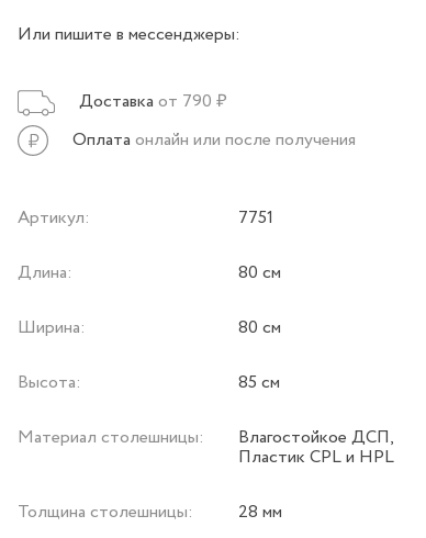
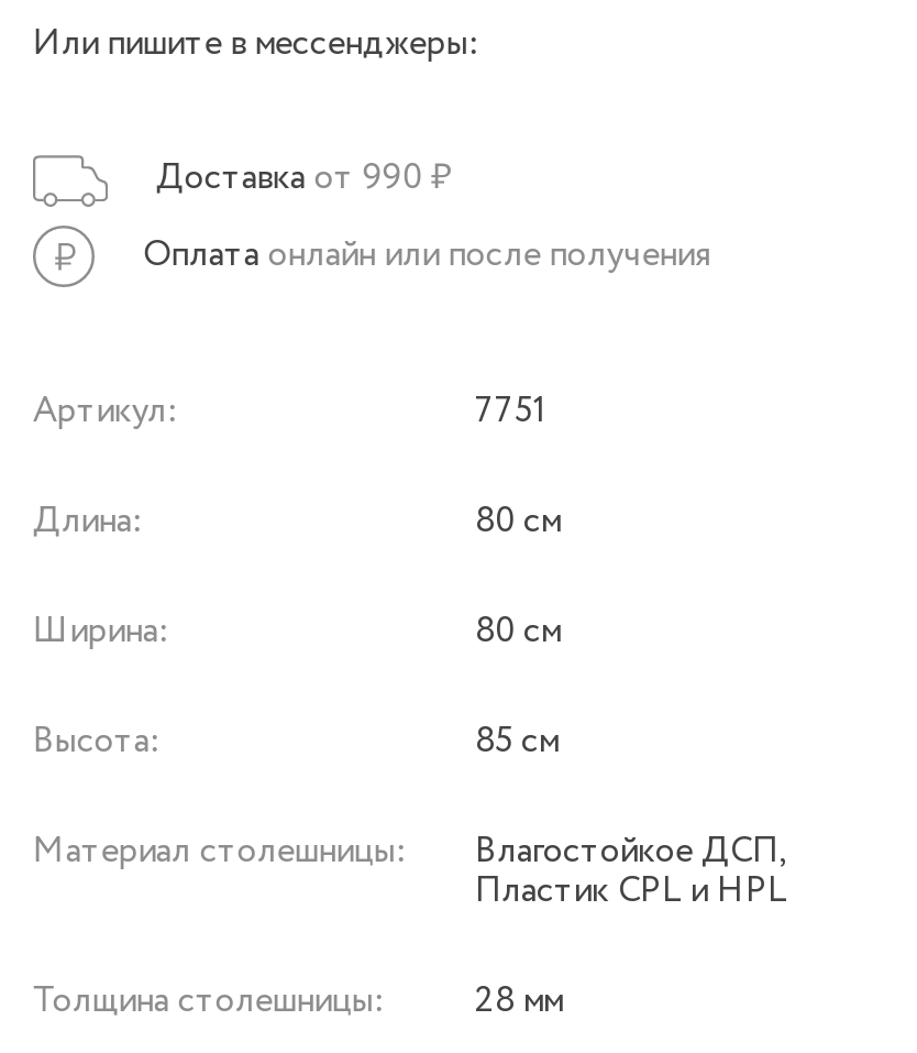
- Доставка от 790 ₽
+ Доставка от 990 ₽
